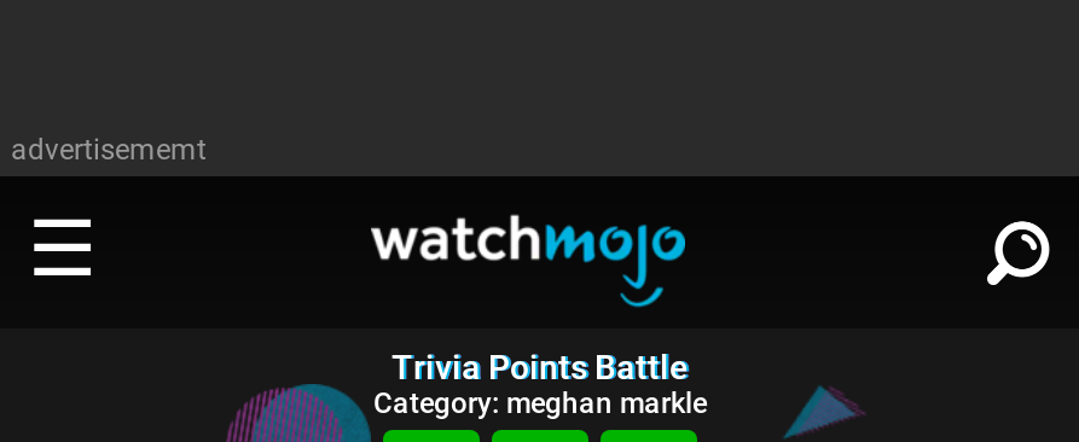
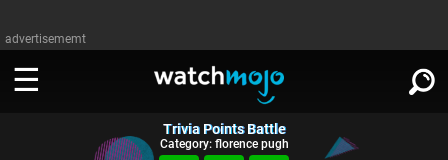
- Category: meghan markle
+ Category: florence pugh
